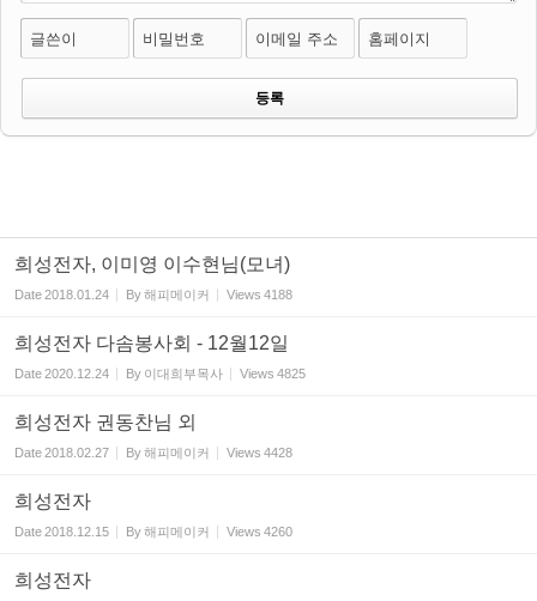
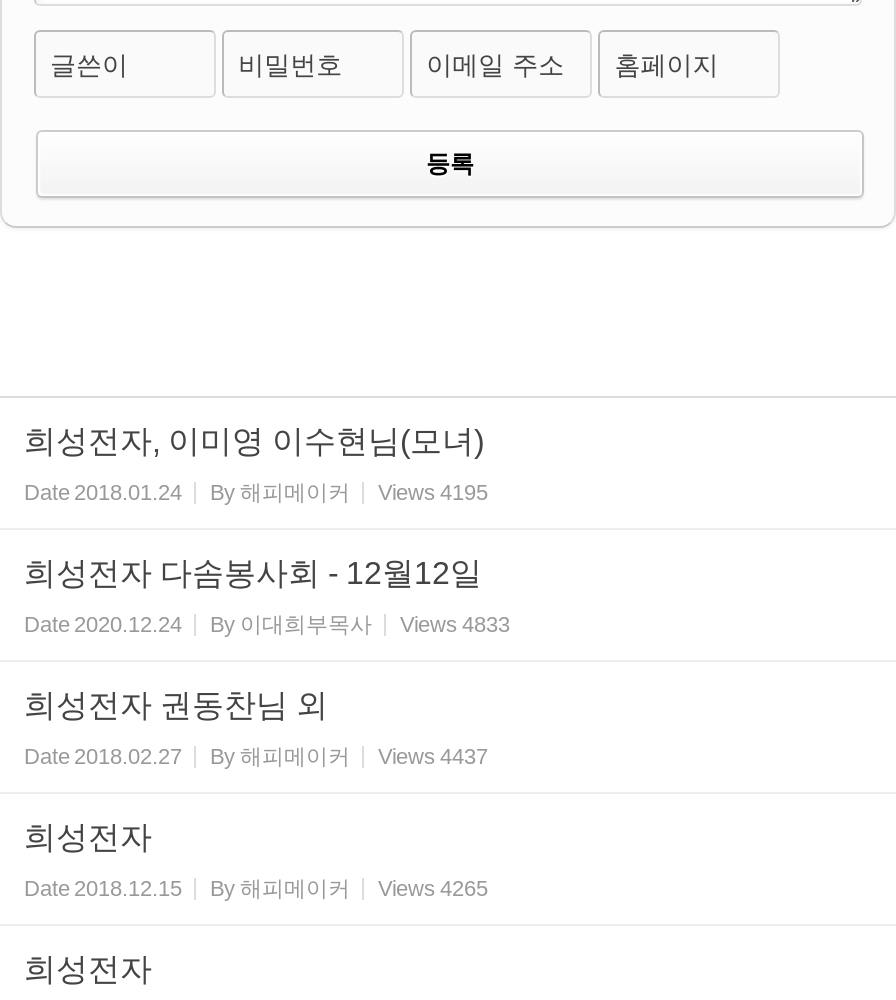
- Date 2018.01.24 By 해피메이커 Views 4188
+ Date 2018.01.24 By 해피메이커 Views 4195

- Date 2020.12.24 By 이대희부목사 Views 4825
+ Date 2020.12.24 By 이대희부목사 Views 4833

- Date 2018.02.27 By 해피메이커 Views 4428
+ Date 2018.02.27 By 해피메이커 Views 4437

- Date 2018.12.15 By 해피메이커 Views 4260
+ Date 2018.12.15 By 해피메이커 Views 4265
